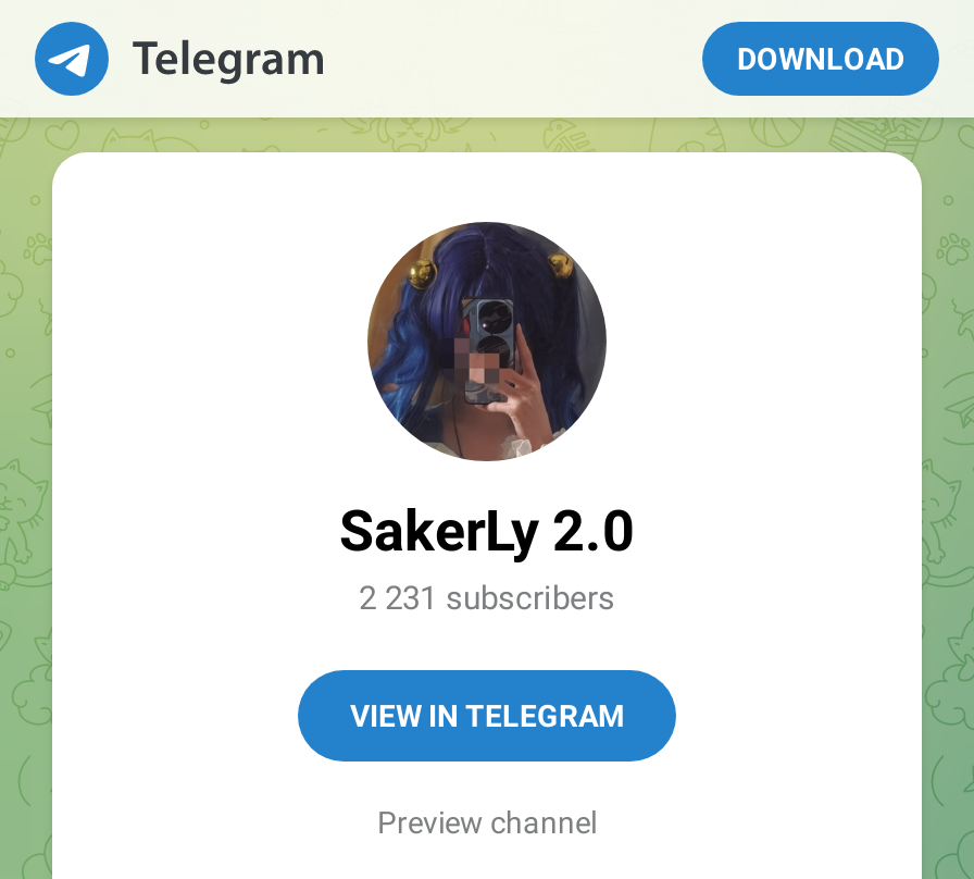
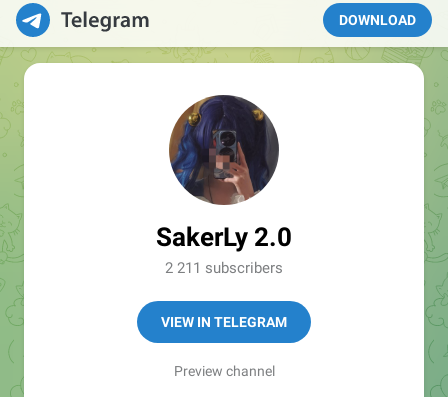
- 2 231 subscribers
+ 2 211 subscribers
